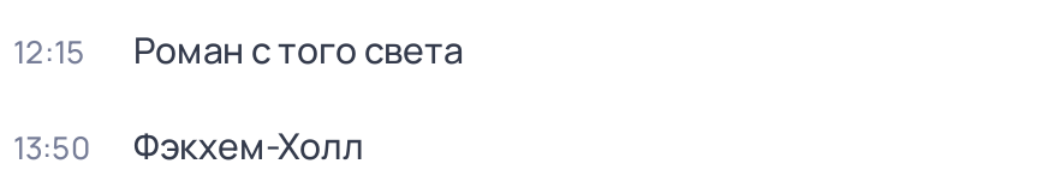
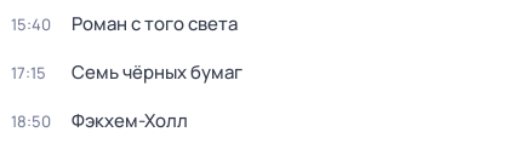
- 12:15 Роман с того света
+ 15:40 Роман с того света

- 13:50
+ 17:15
+ Семь чёрных бумаг
+ 18:50
